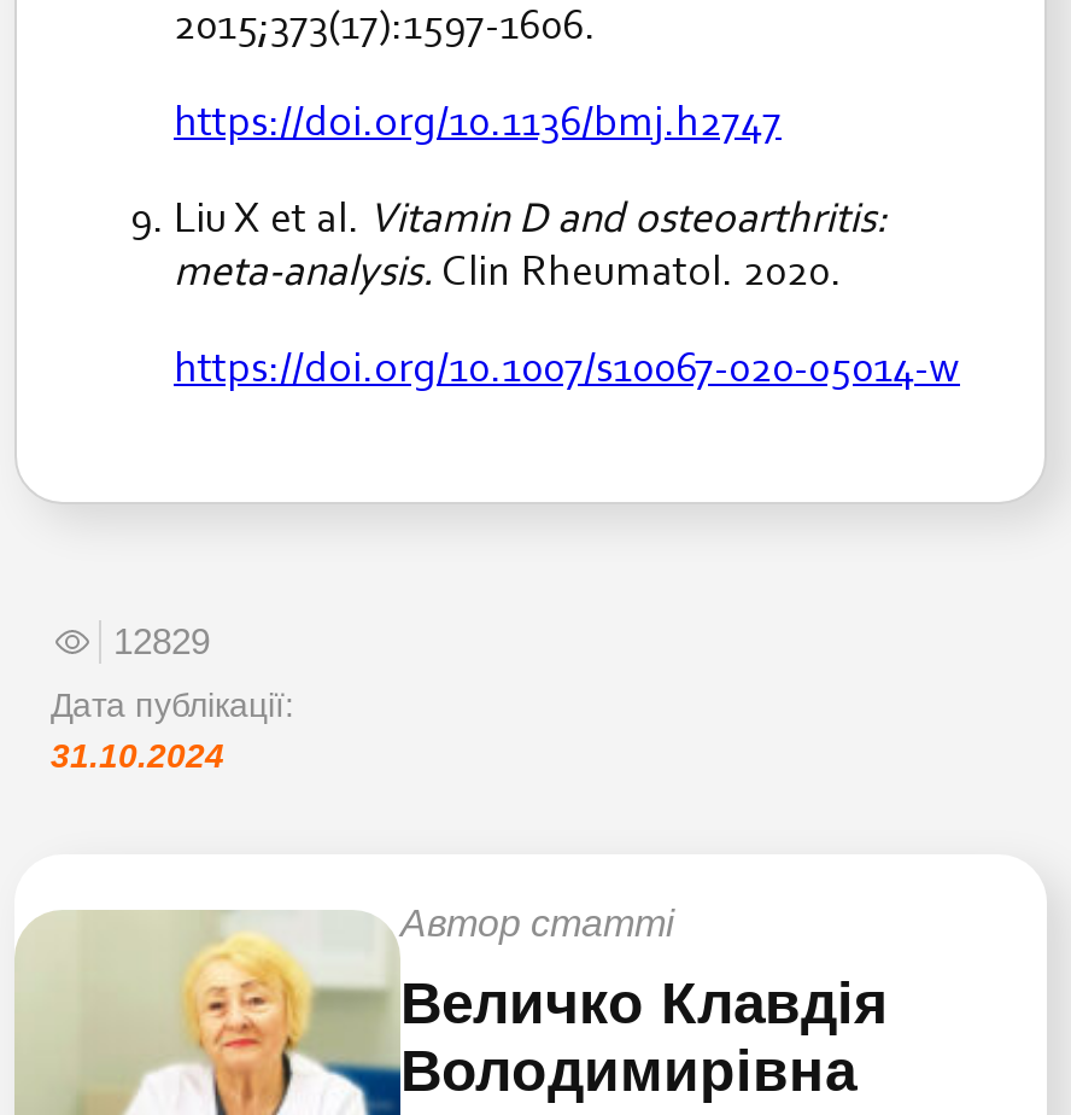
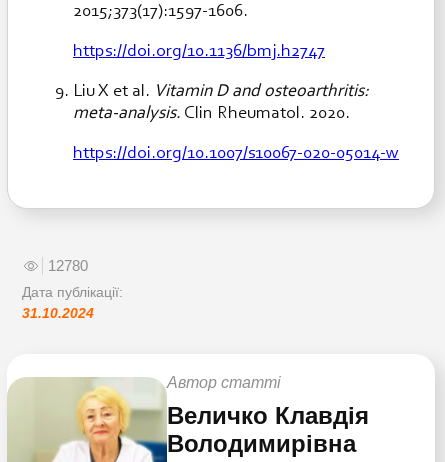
- 12829
+ 12780
